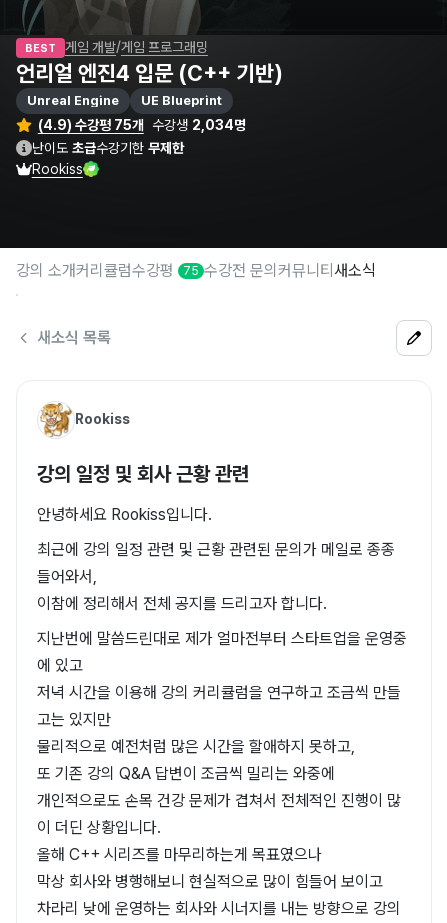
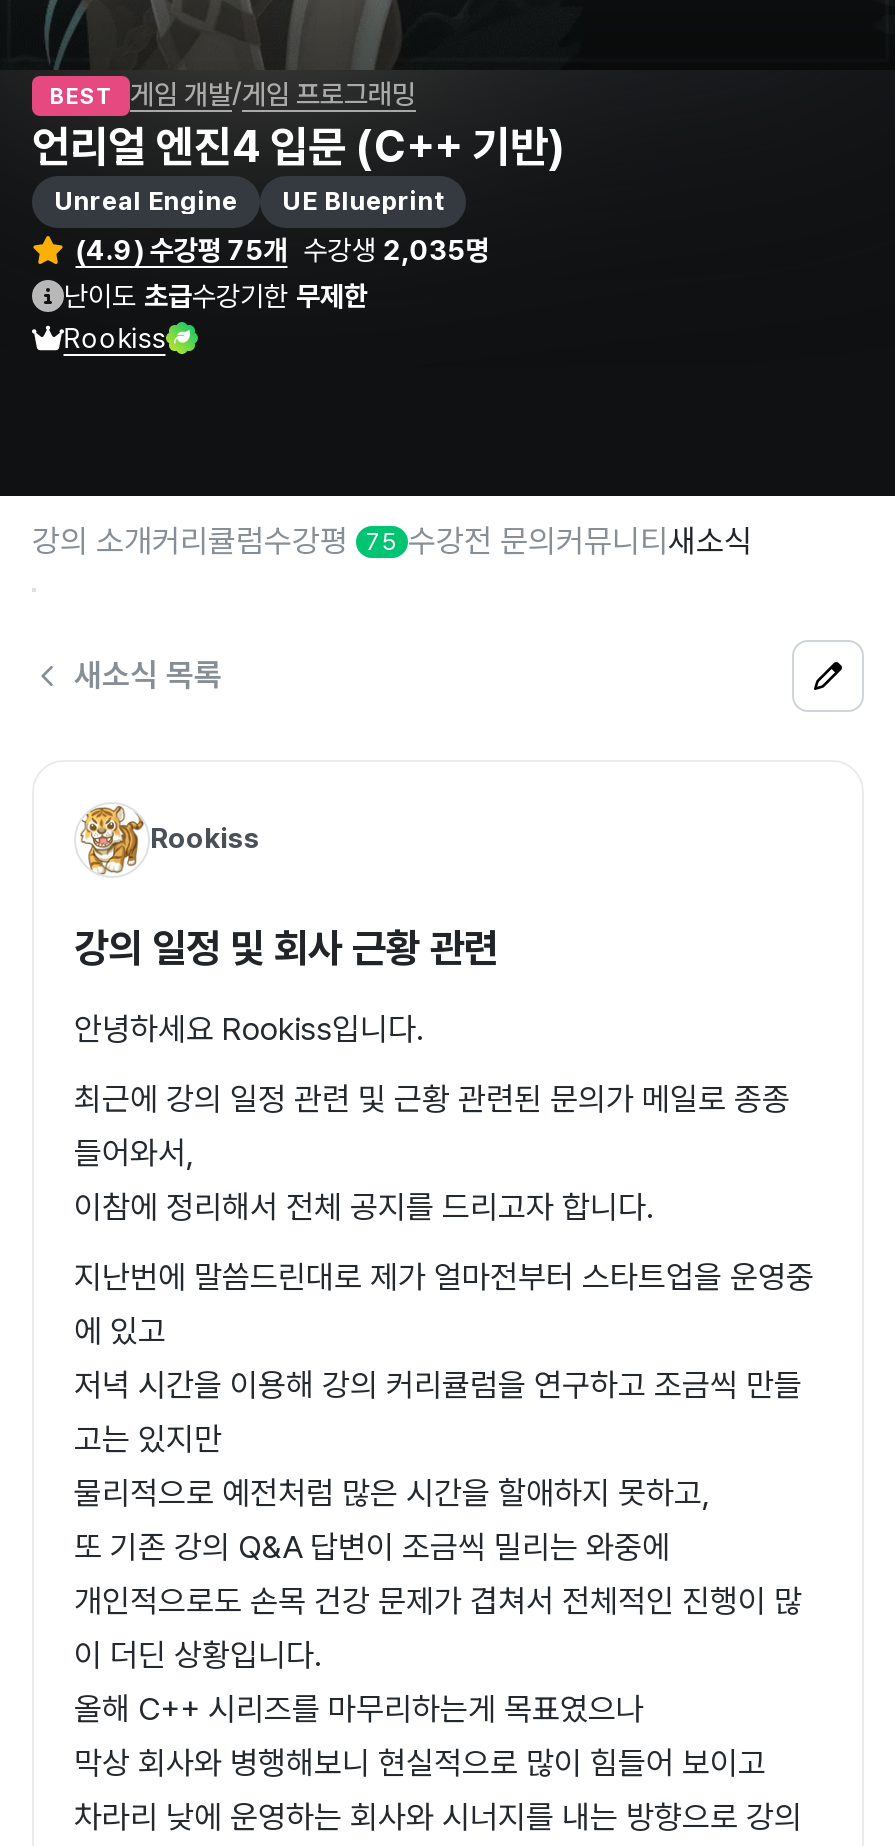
- (4.9) 수강평 75개 수강생 2,034명
+ (4.9) 수강평 75개 수강생 2,035명
